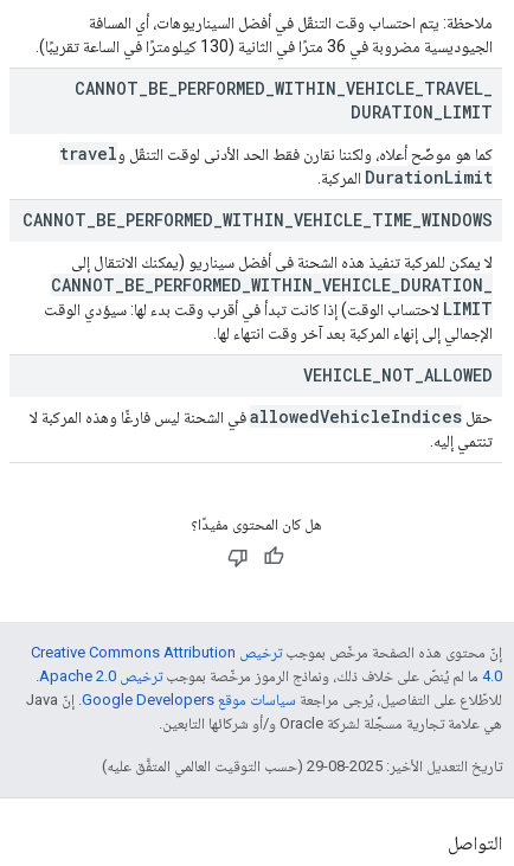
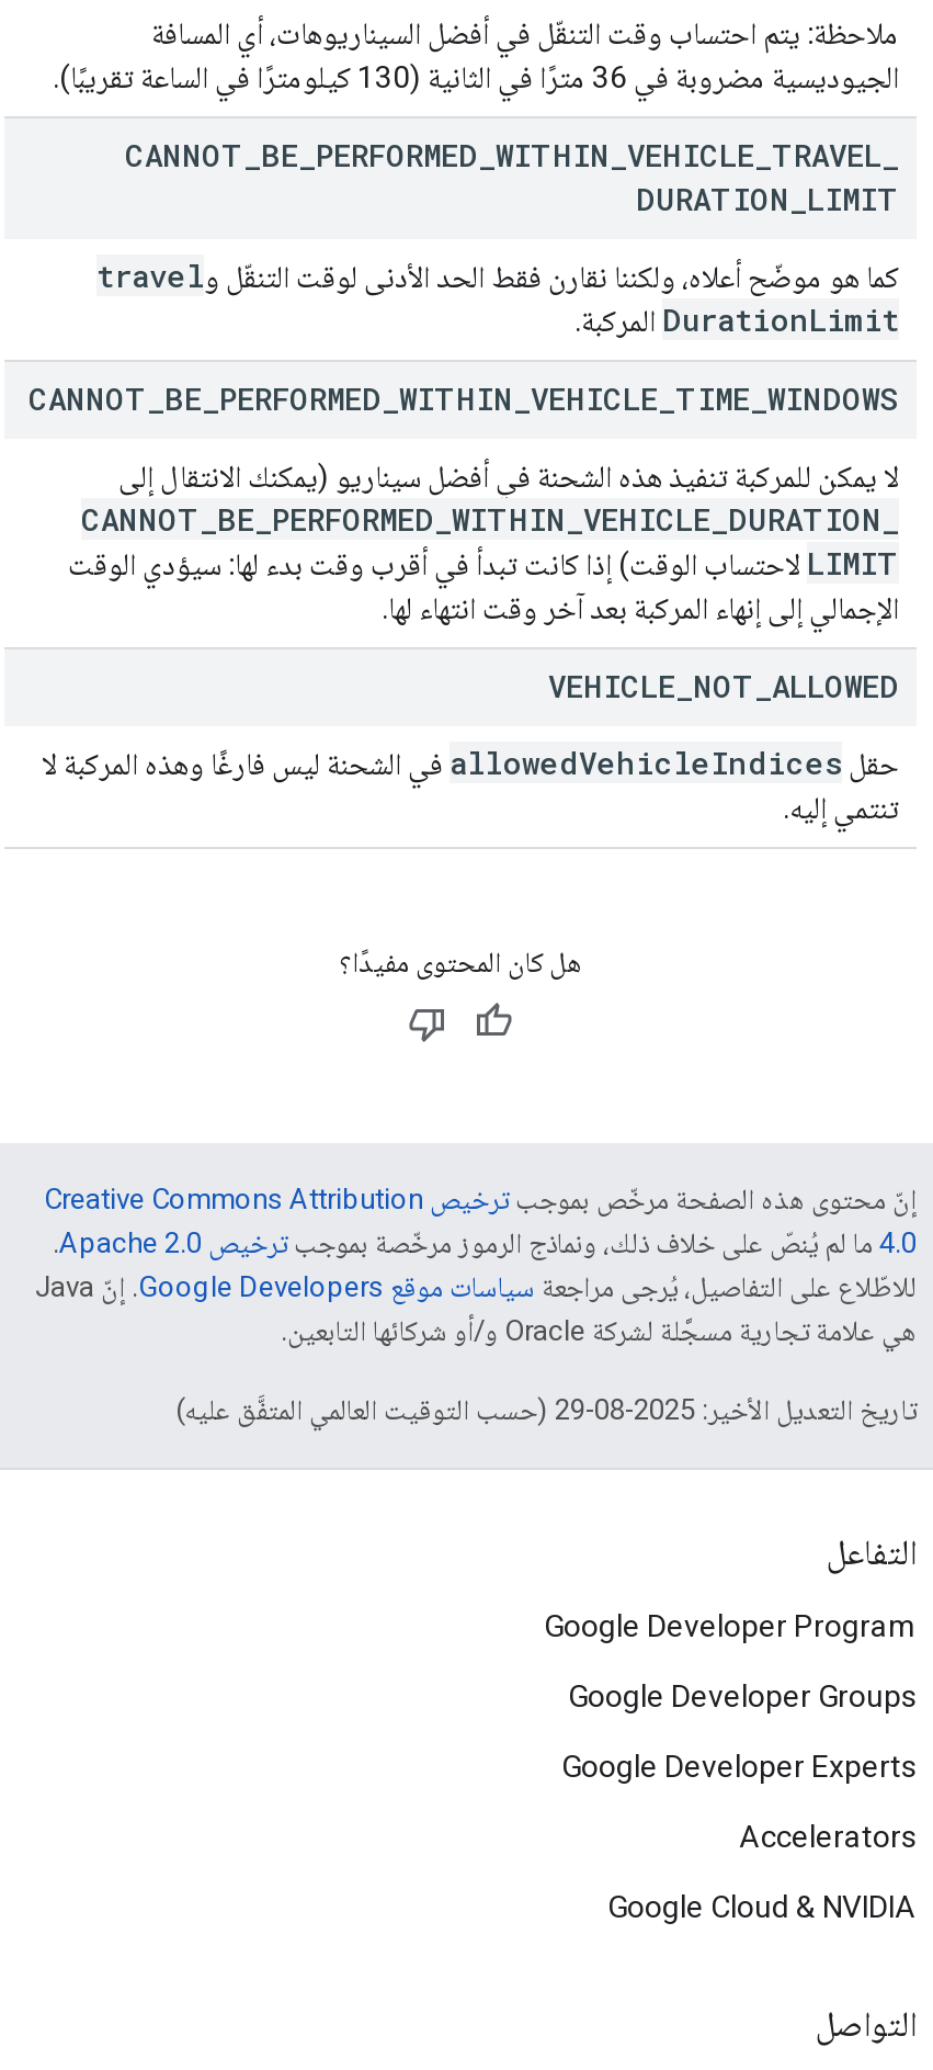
+ التفاعل
+ Google Developer Program
+ Google Developer Groups
+ Google Developer Experts
+ Accelerators
+ Google Cloud & NVIDIA
